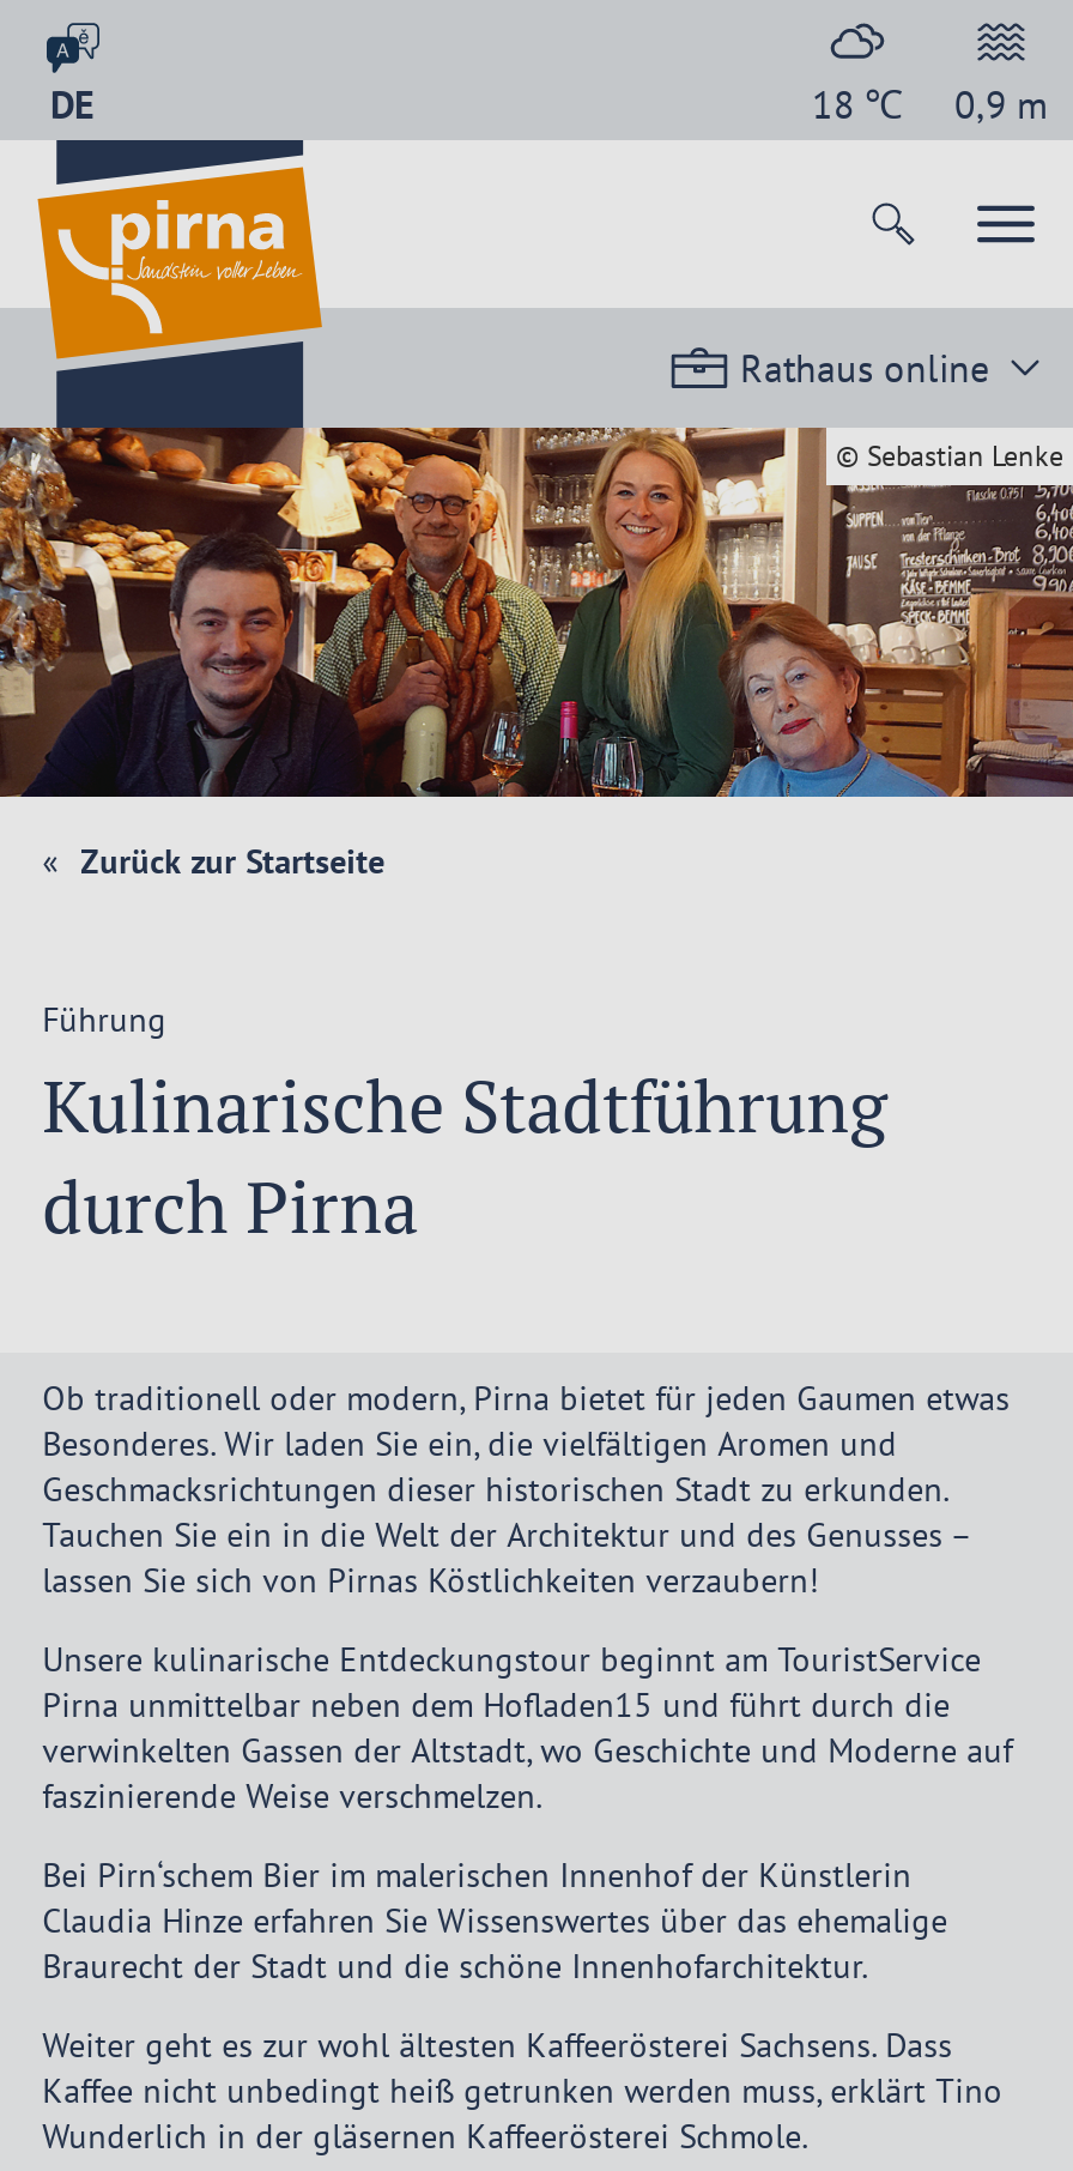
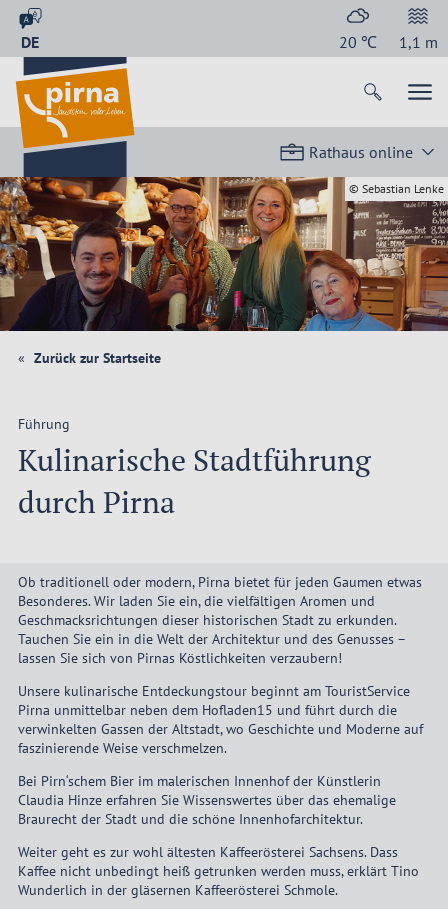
- 18 ℃
+ 20 ℃

- 0,9 m
+ 1,1 m
